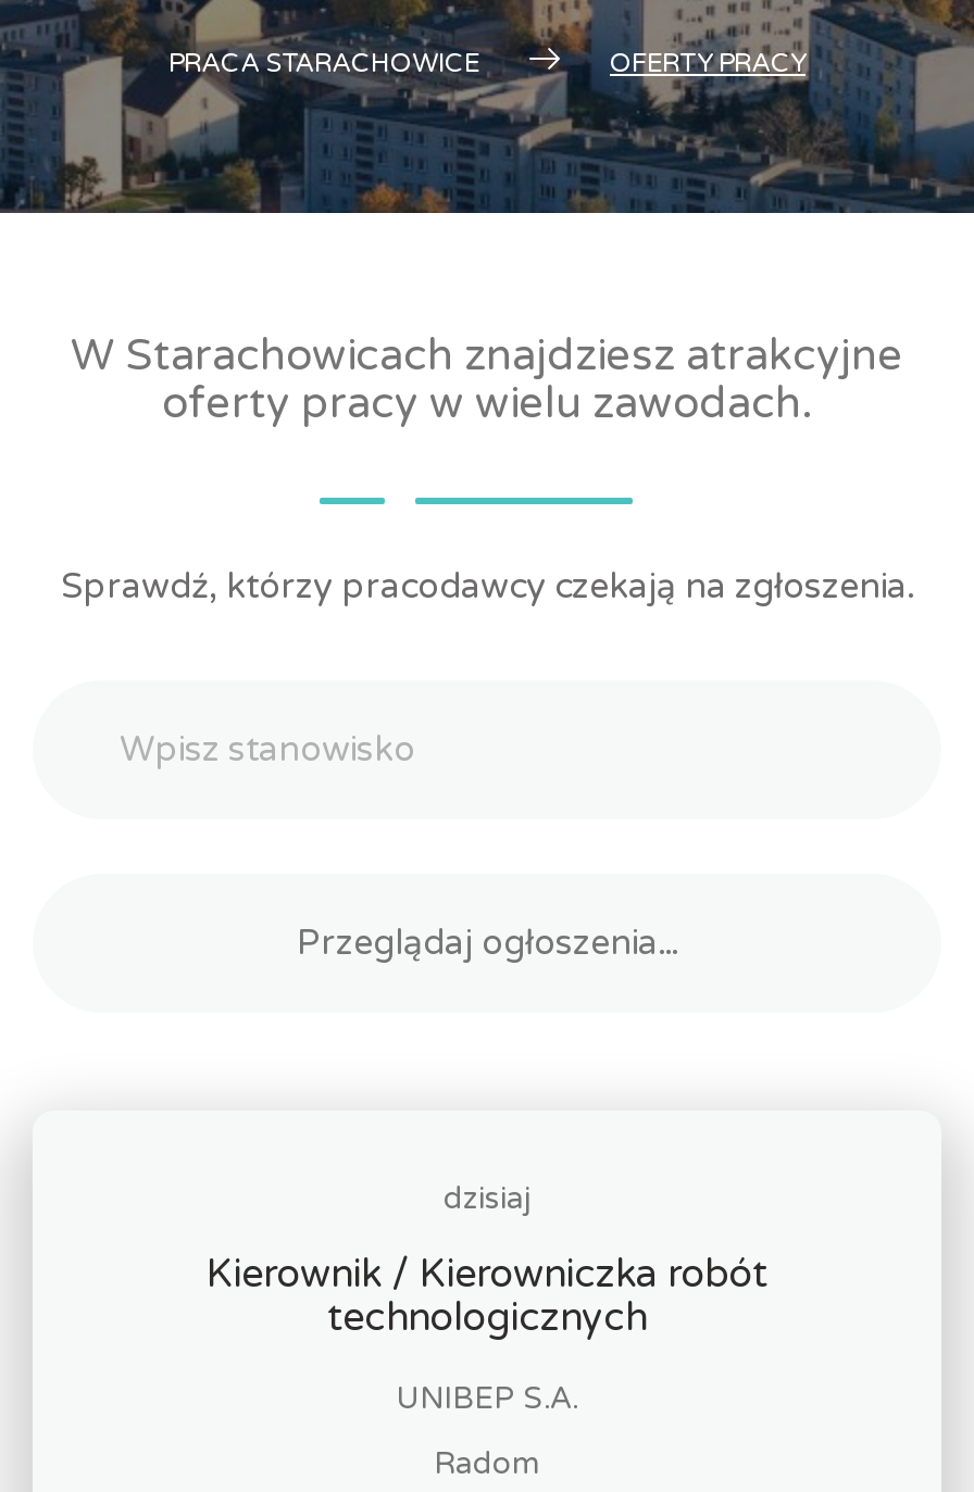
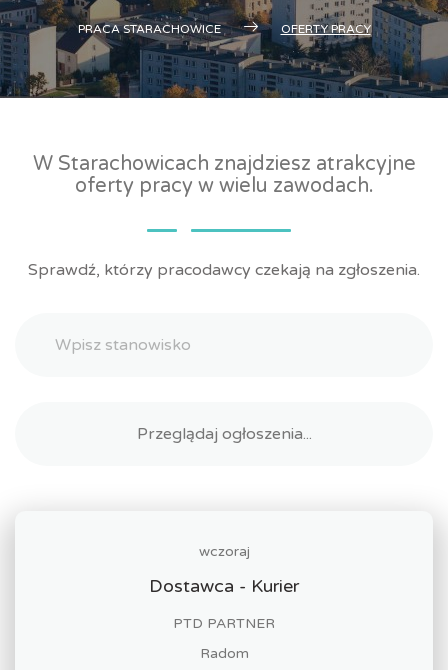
- dzisiaj
+ wczoraj

- Kierownik / Kierowniczka robót
- technologicznych
+ Dostawca - Kurier

- UNIBEP S.A.
+ PTD PARTNER
